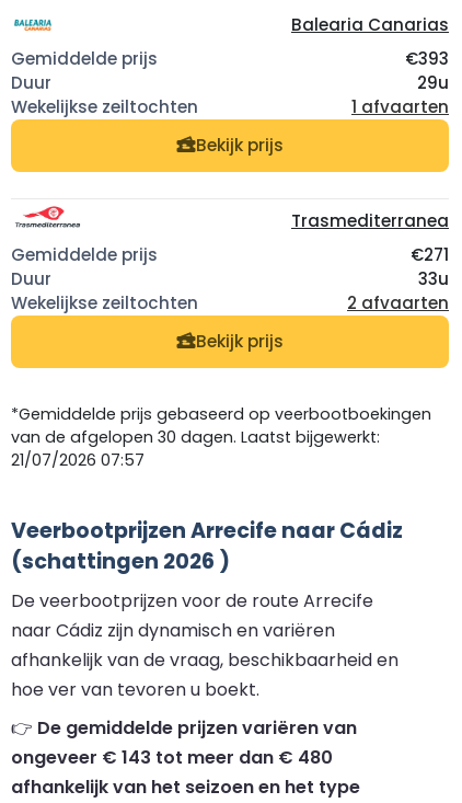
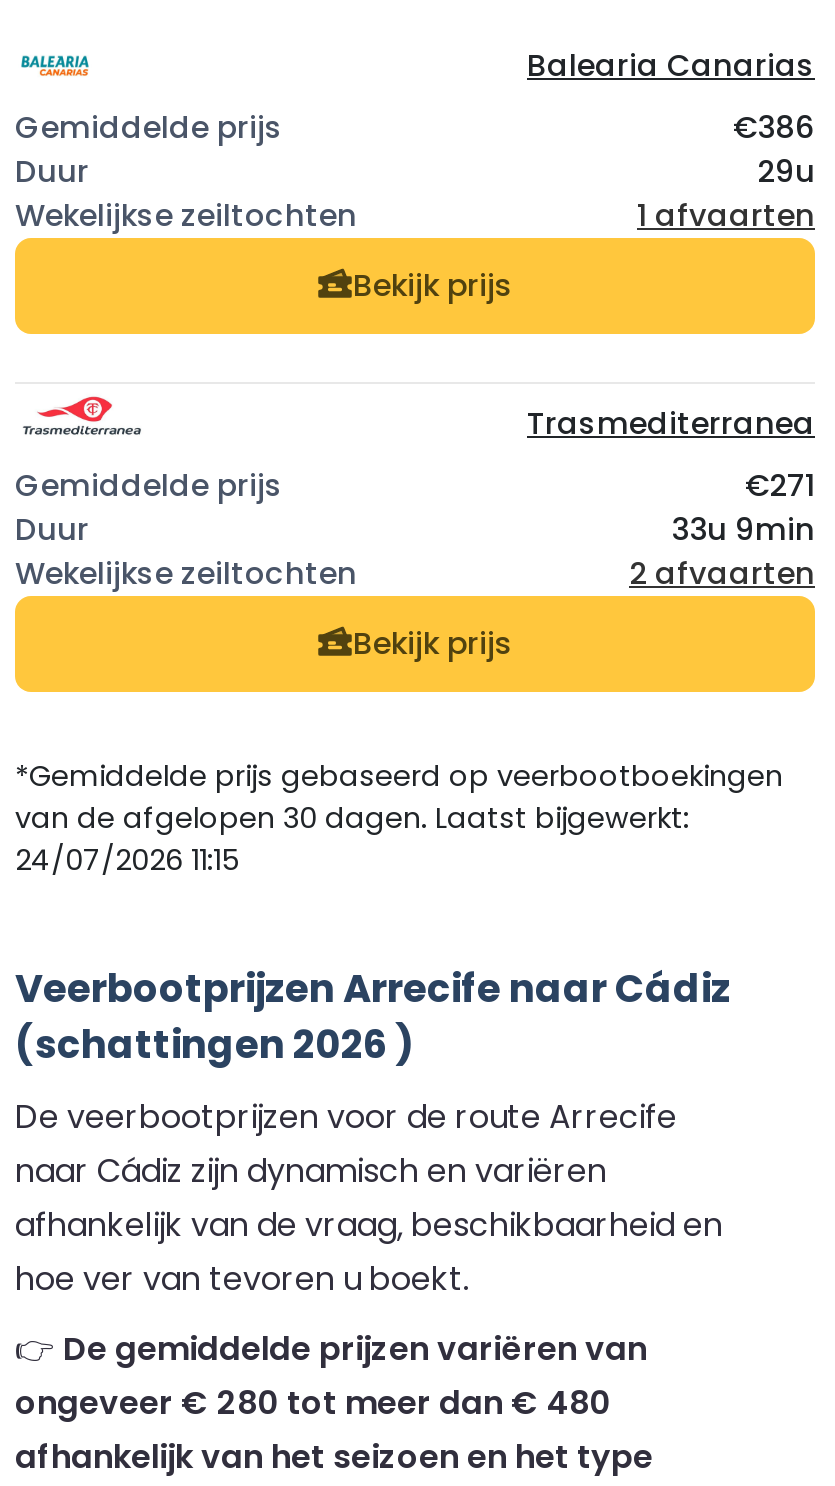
- €393
+ €386

- 33u
+ 33u 9min

- 21/07/2026 07:57
+ 24/07/2026 11:15

- ongeveer € 143 tot meer dan € 480
+ ongeveer € 280 tot meer dan € 480
